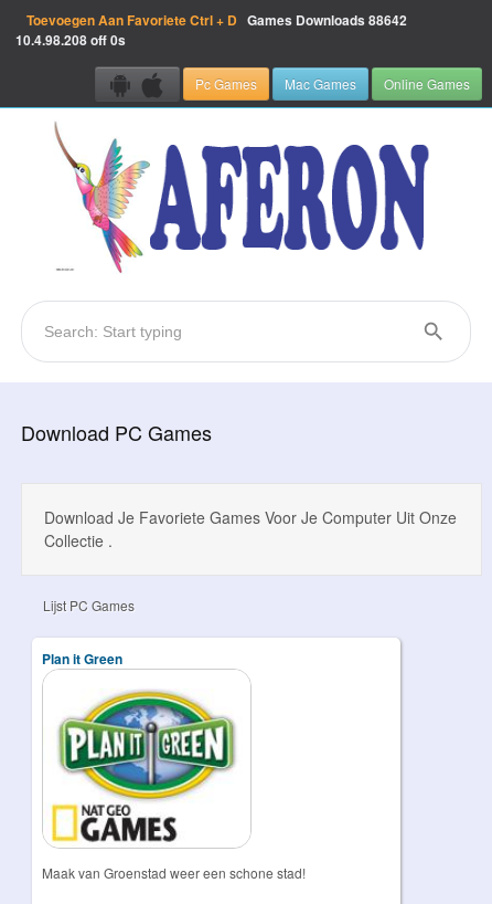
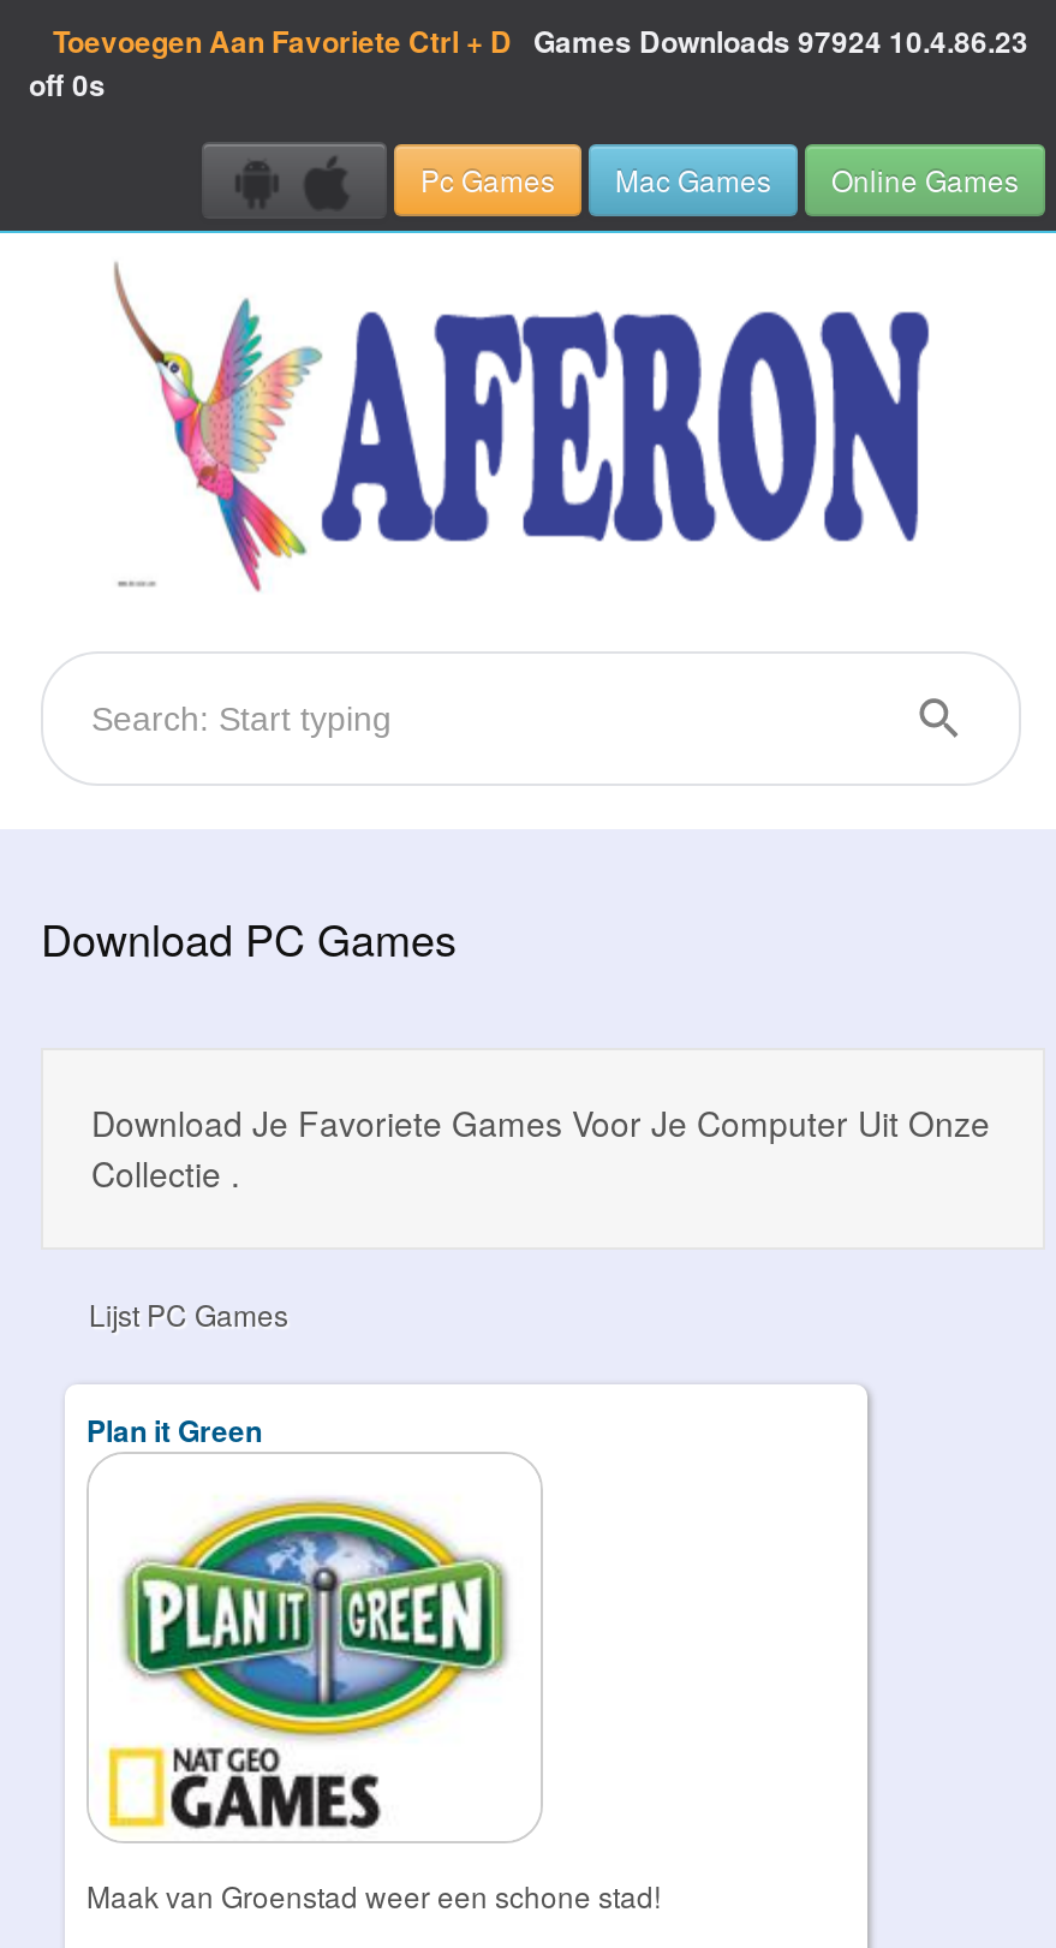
- Toevoegen Aan Favoriete Ctrl + D Games Downloads 88642
- 10.4.98.208 off 0s
+ Toevoegen Aan Favoriete Ctrl + D Games Downloads 97924 10.4.86.23
+ off 0s
